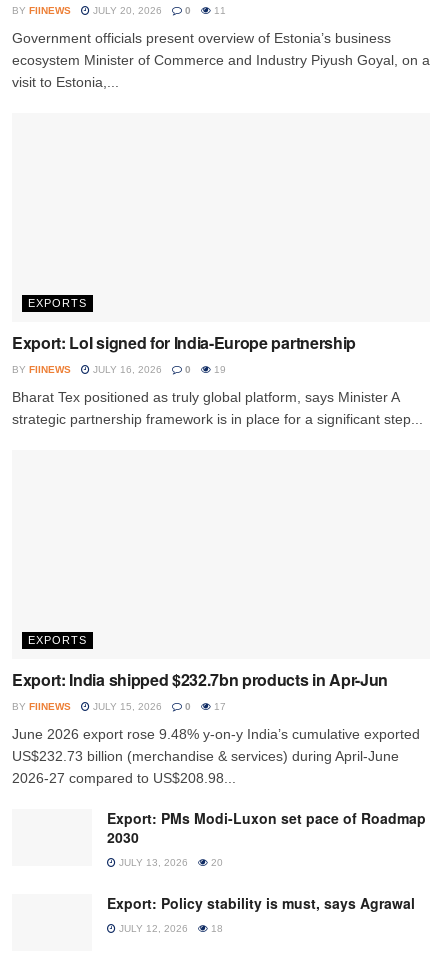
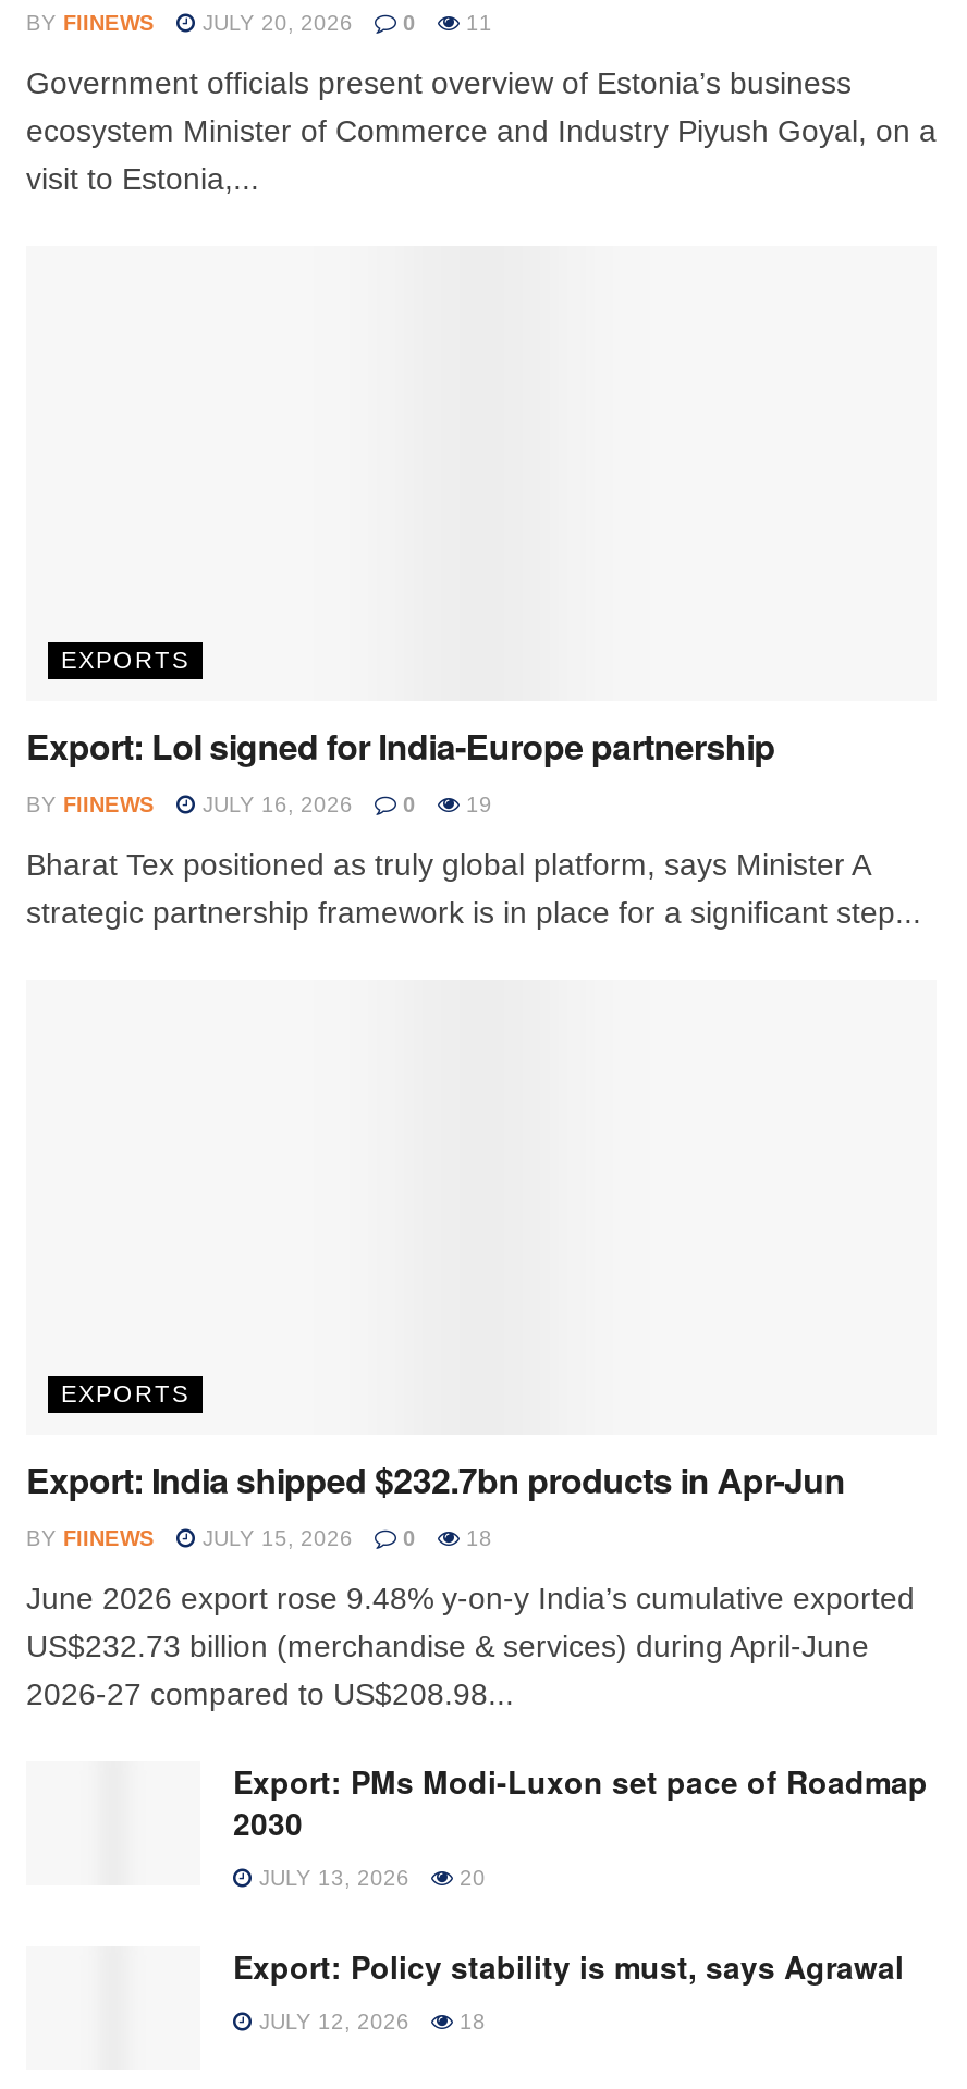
- BY FIINEWS JULY 15, 2026 0 17
+ BY FIINEWS JULY 15, 2026 0 18
